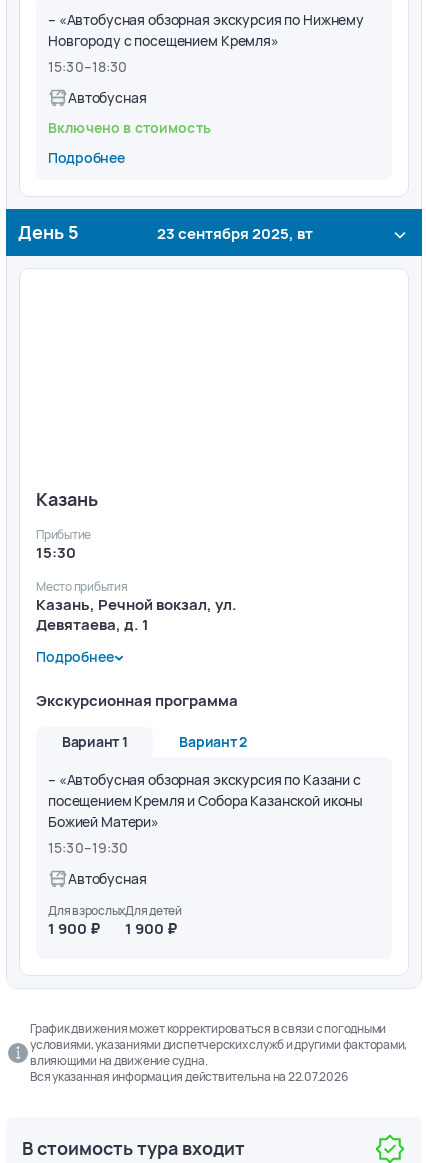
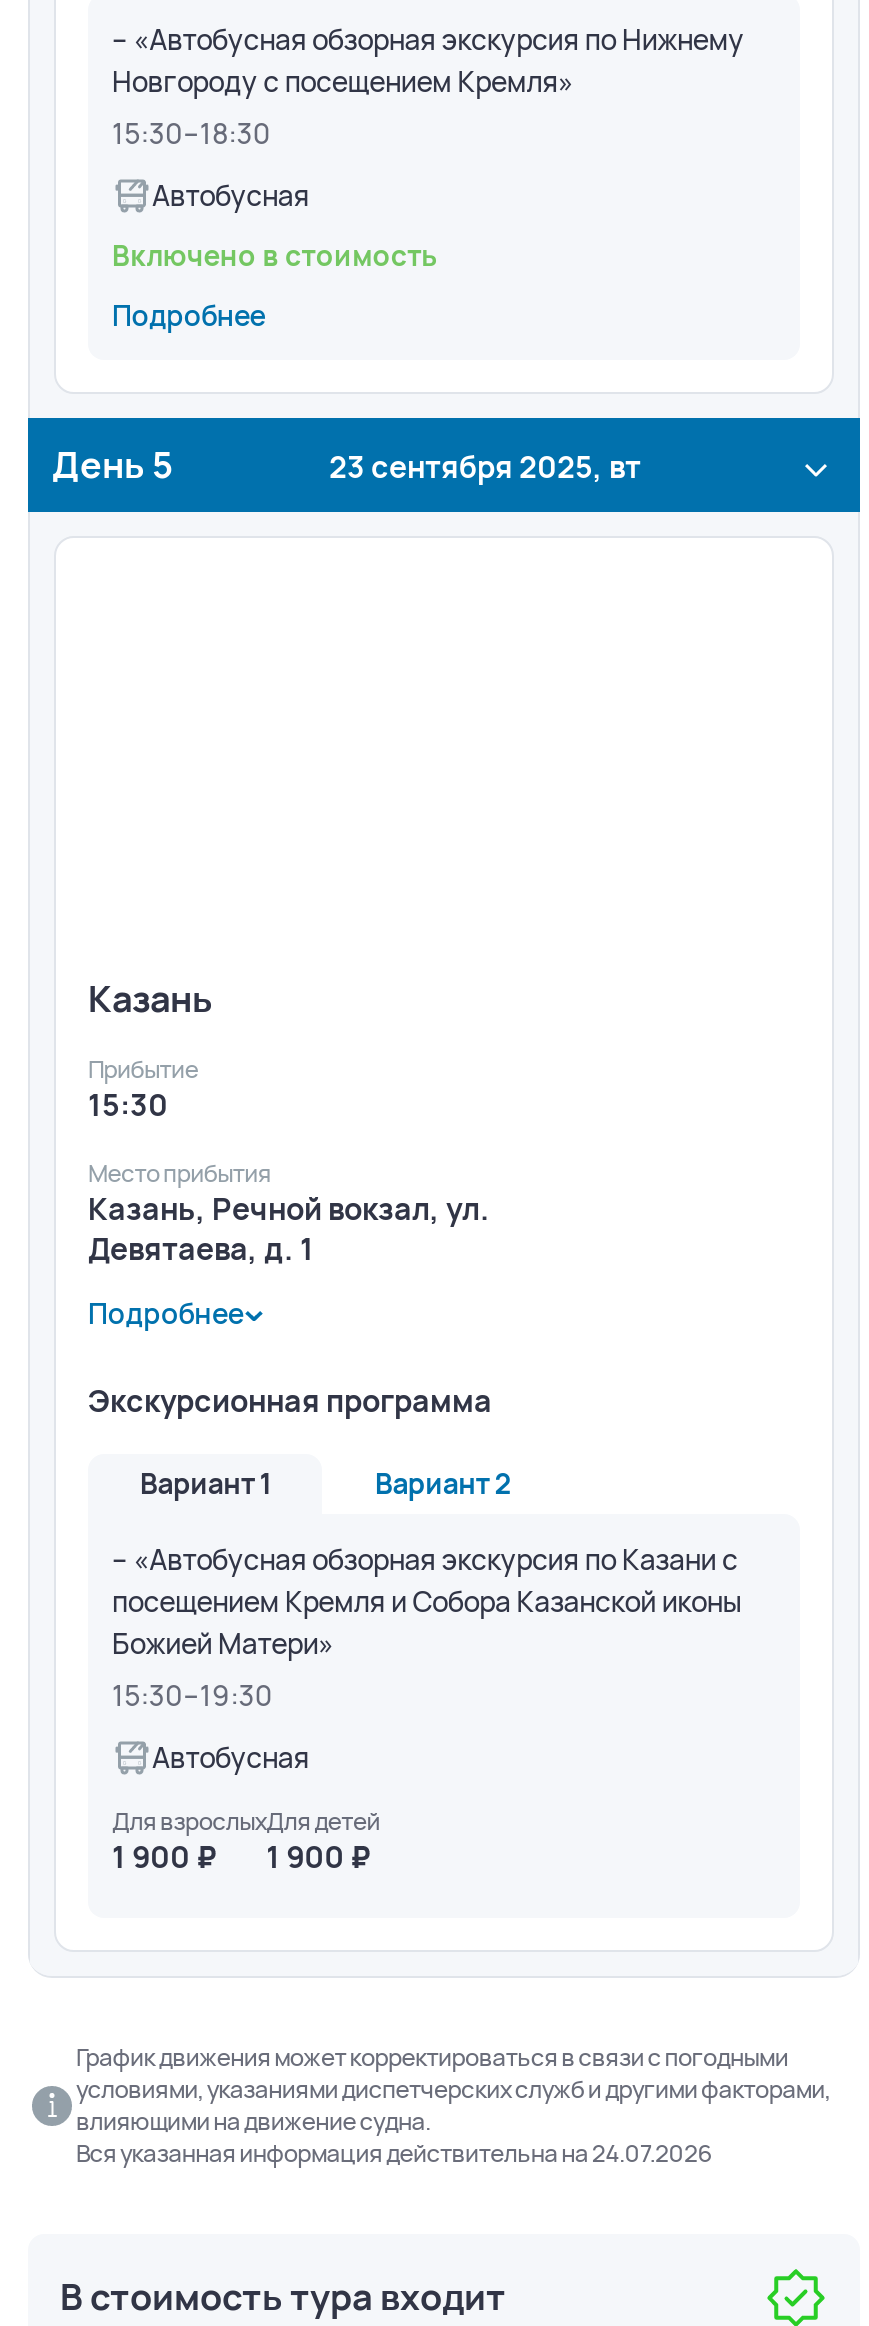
- Вся указанная информация действительна на 22.07.2026
+ Вся указанная информация действительна на 24.07.2026
